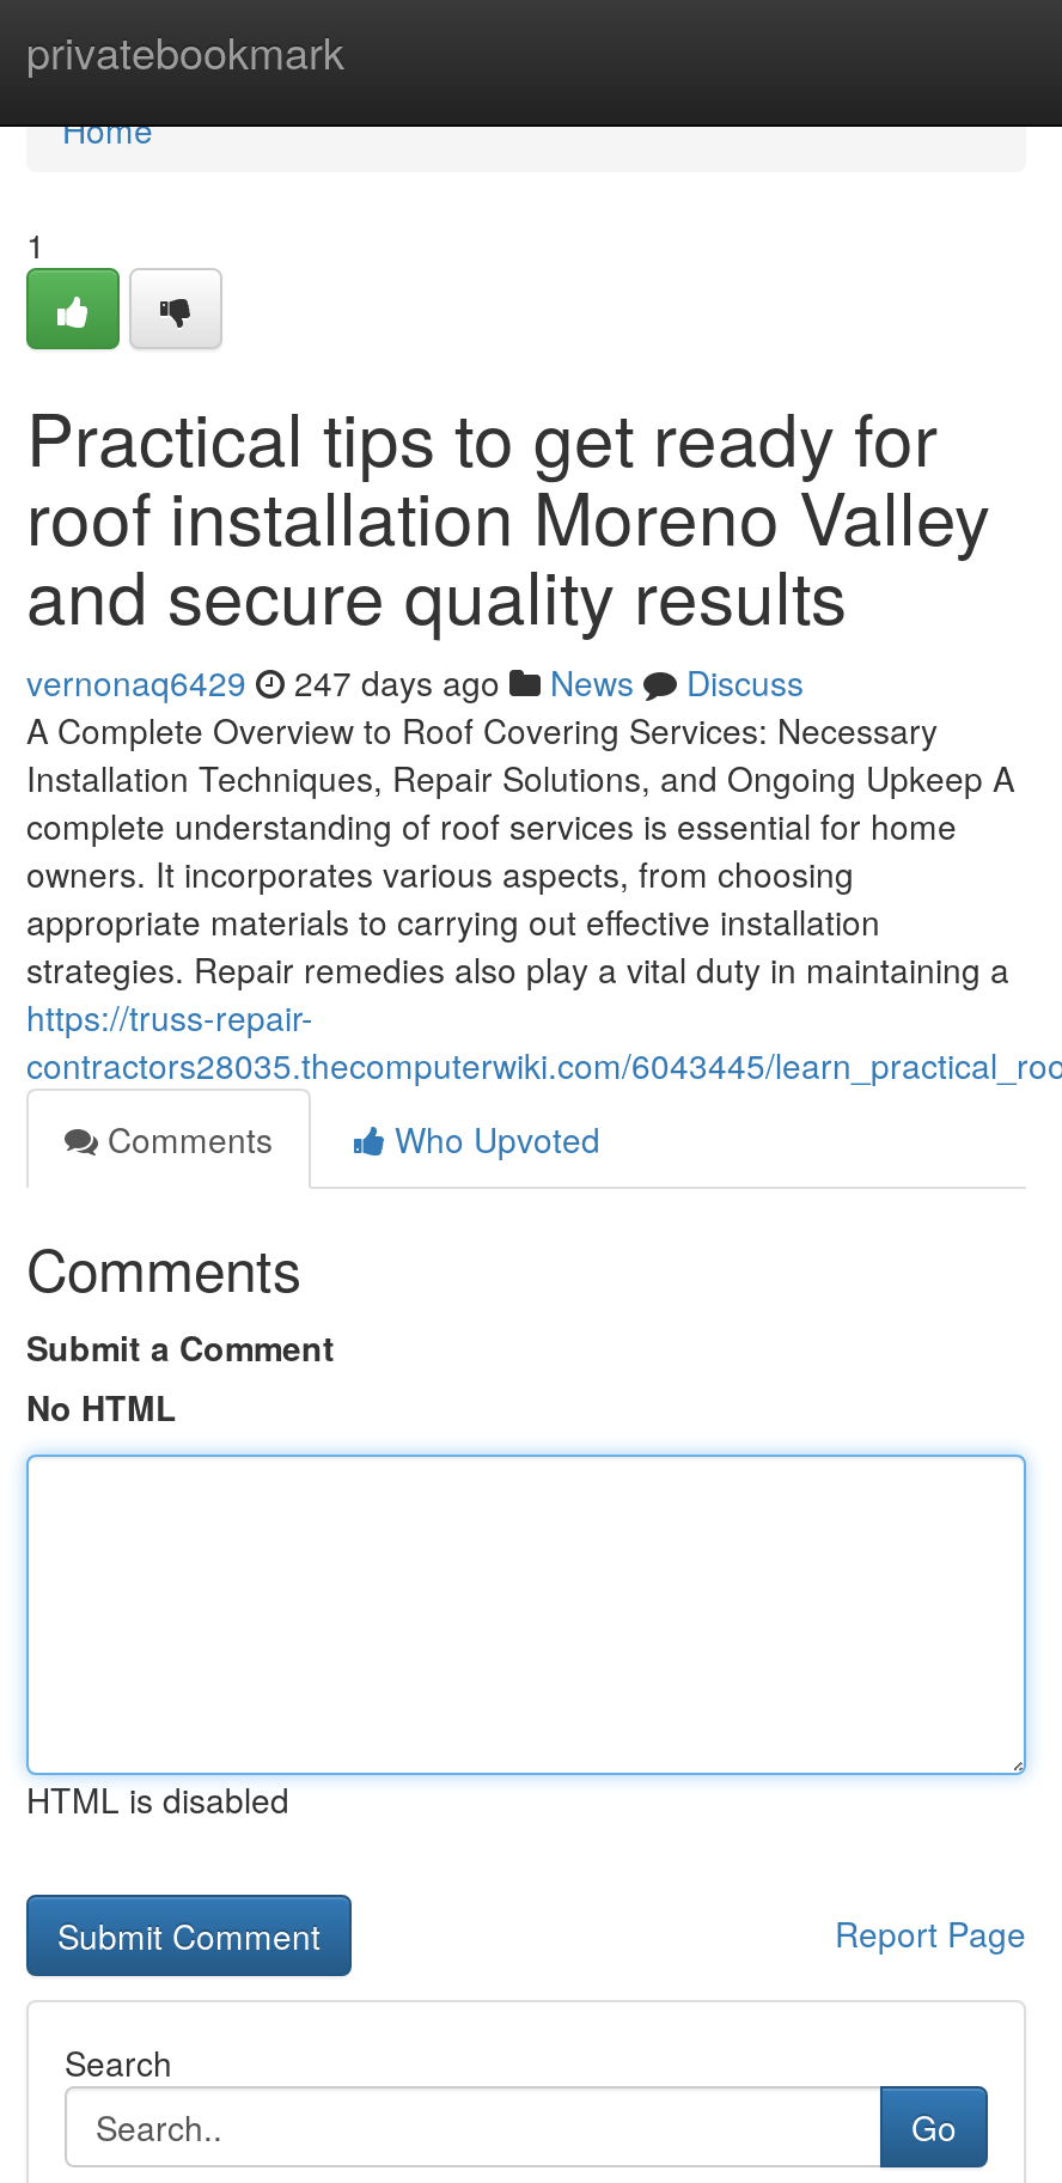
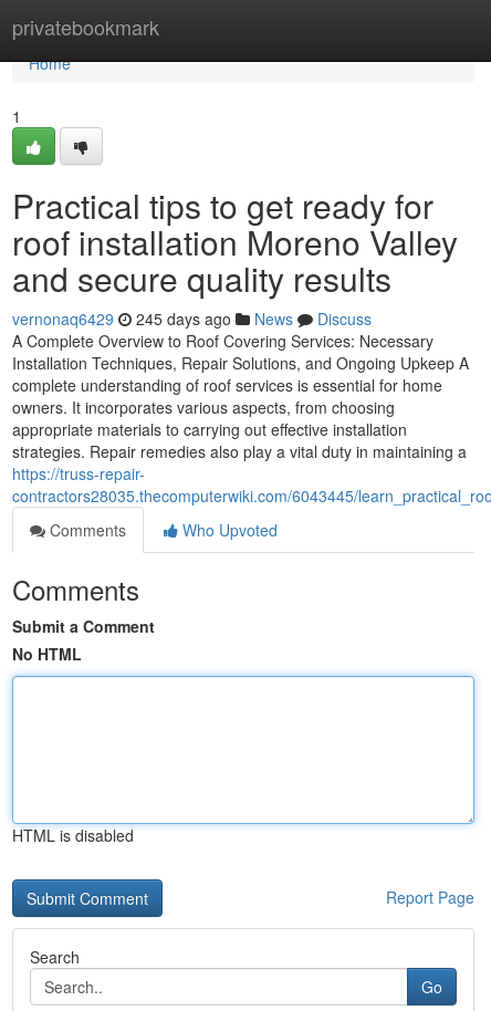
- vernonaq6429 247 days ago News Discuss
+ vernonaq6429 245 days ago News Discuss
